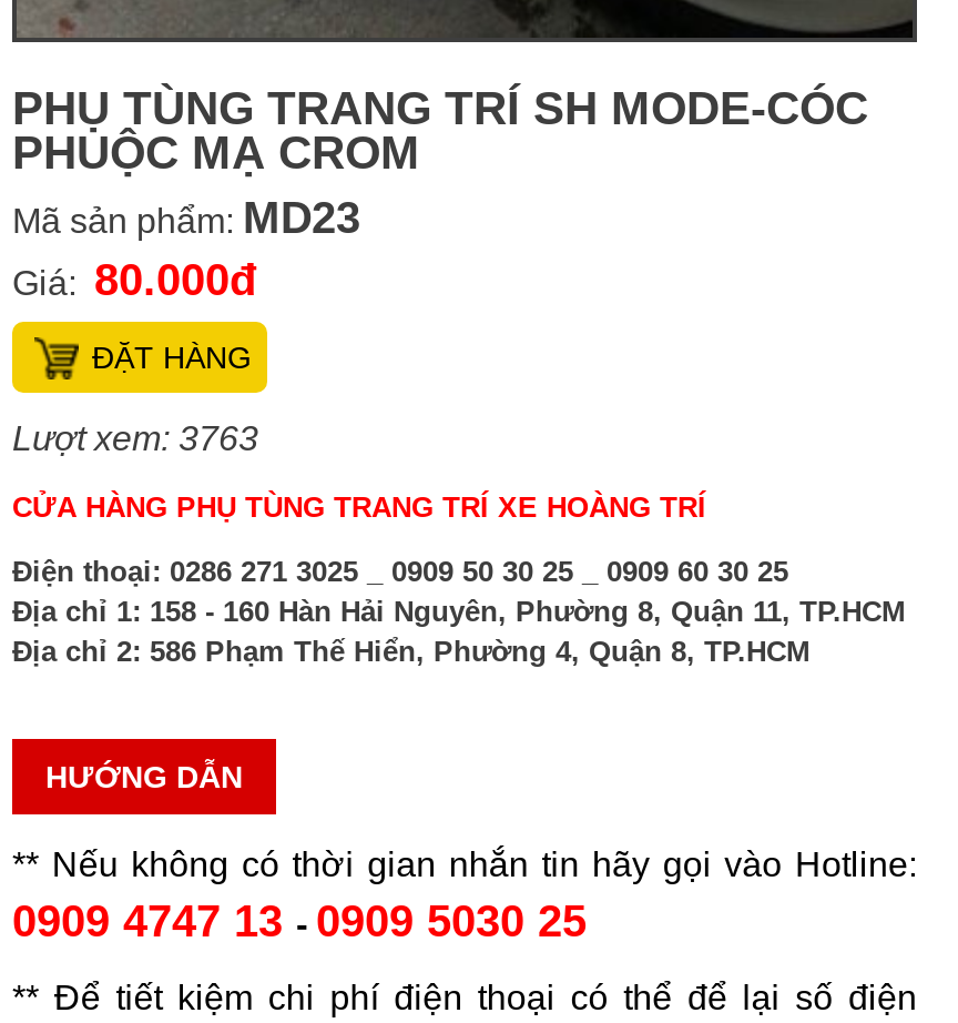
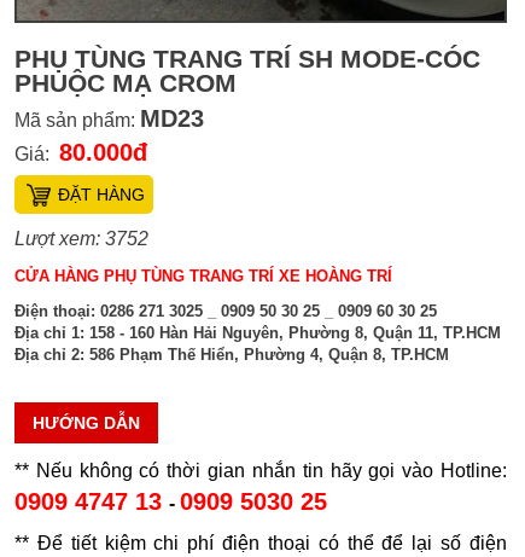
- Lượt xem: 3763
+ Lượt xem: 3752
